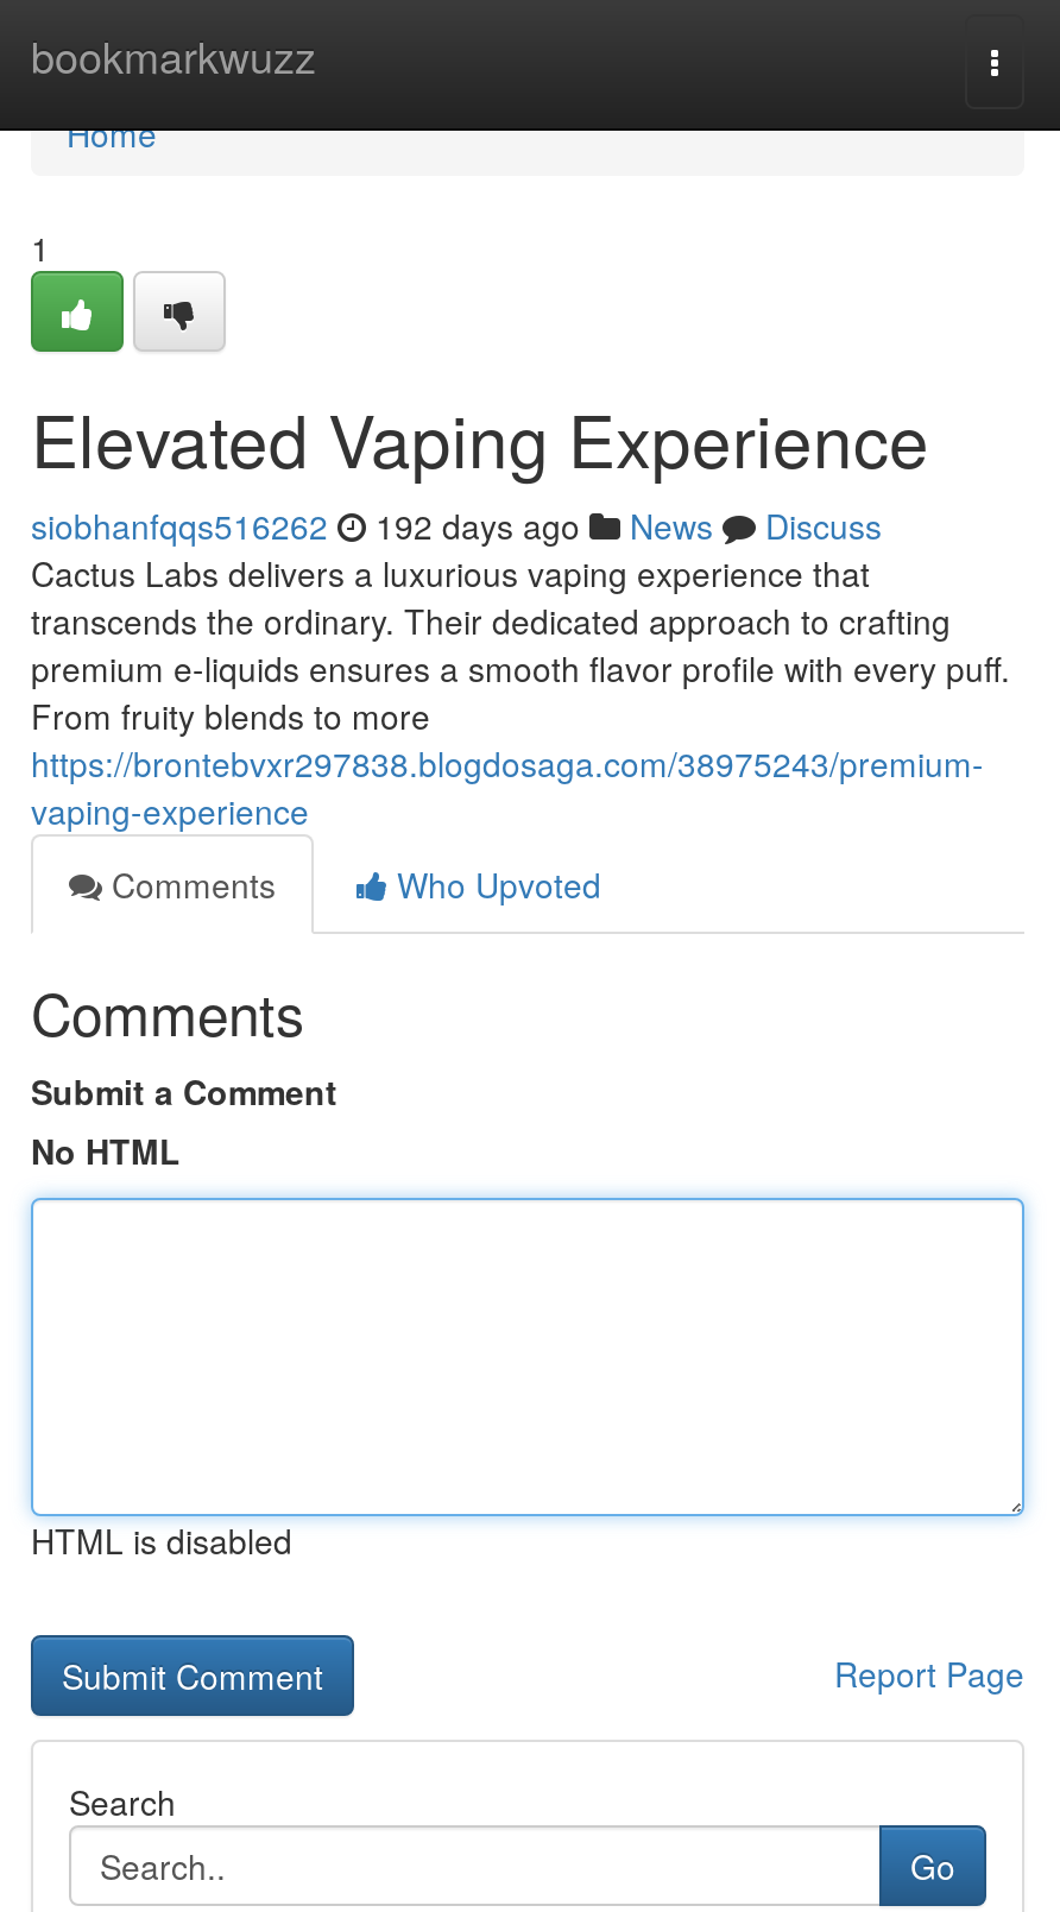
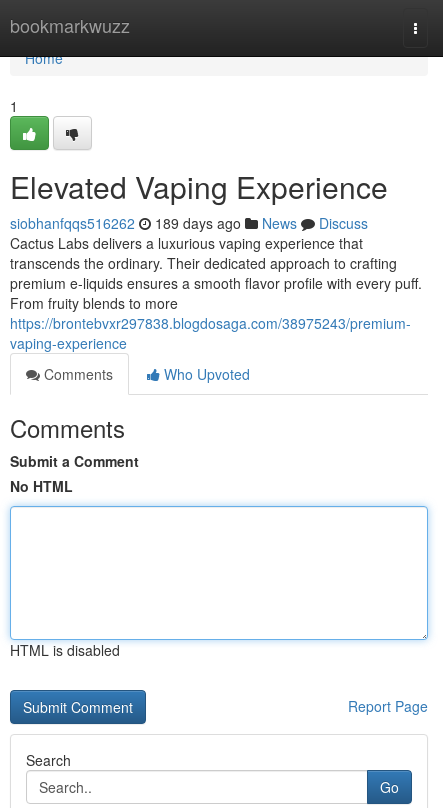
- siobhanfqqs516262 192 days ago News Discuss
+ siobhanfqqs516262 189 days ago News Discuss
